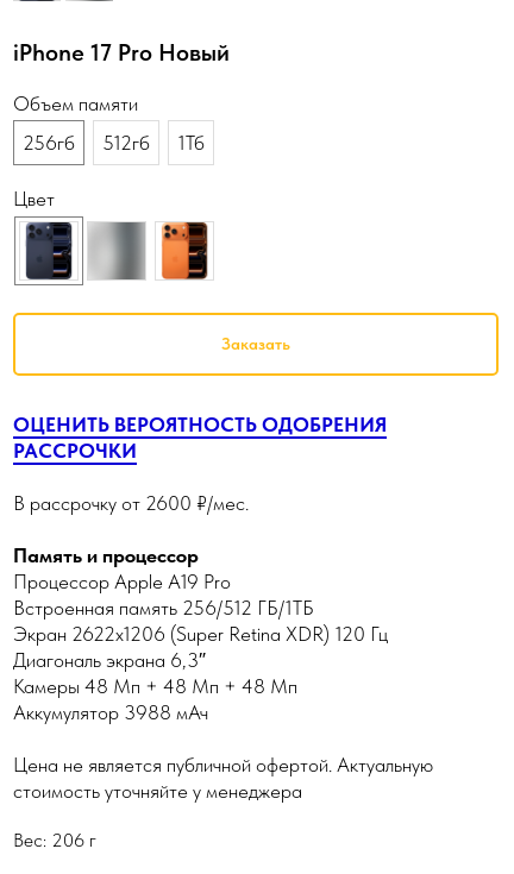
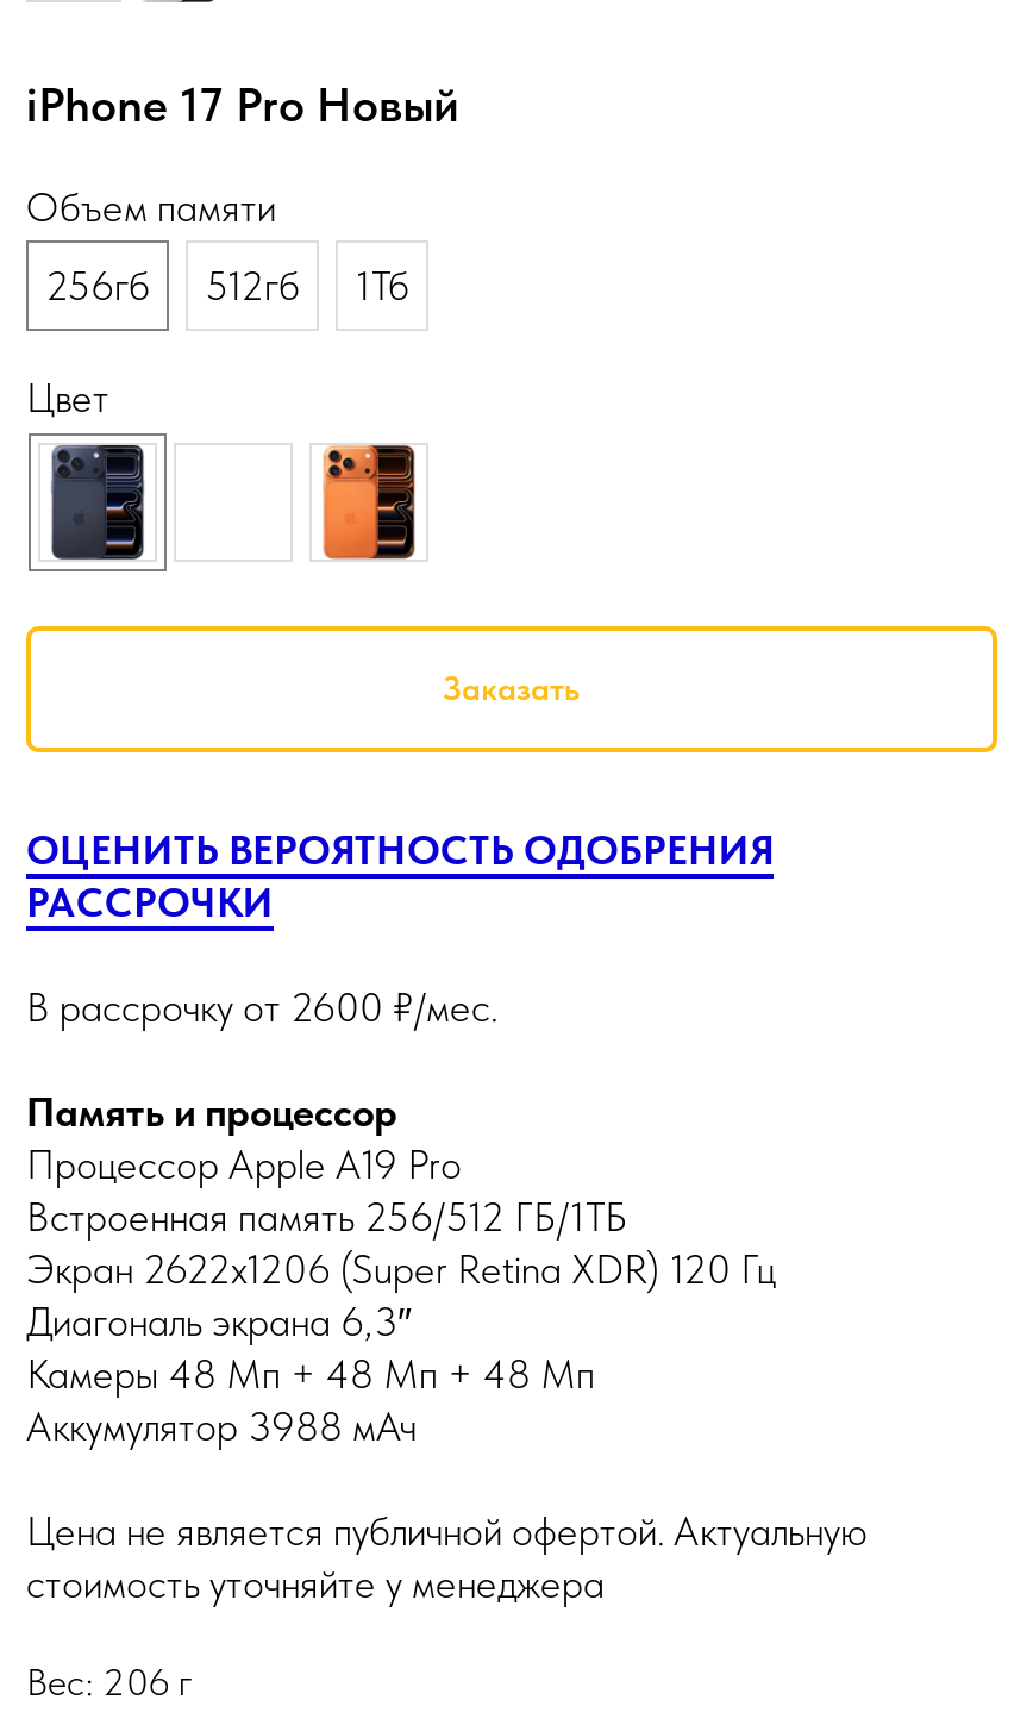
- [image]
